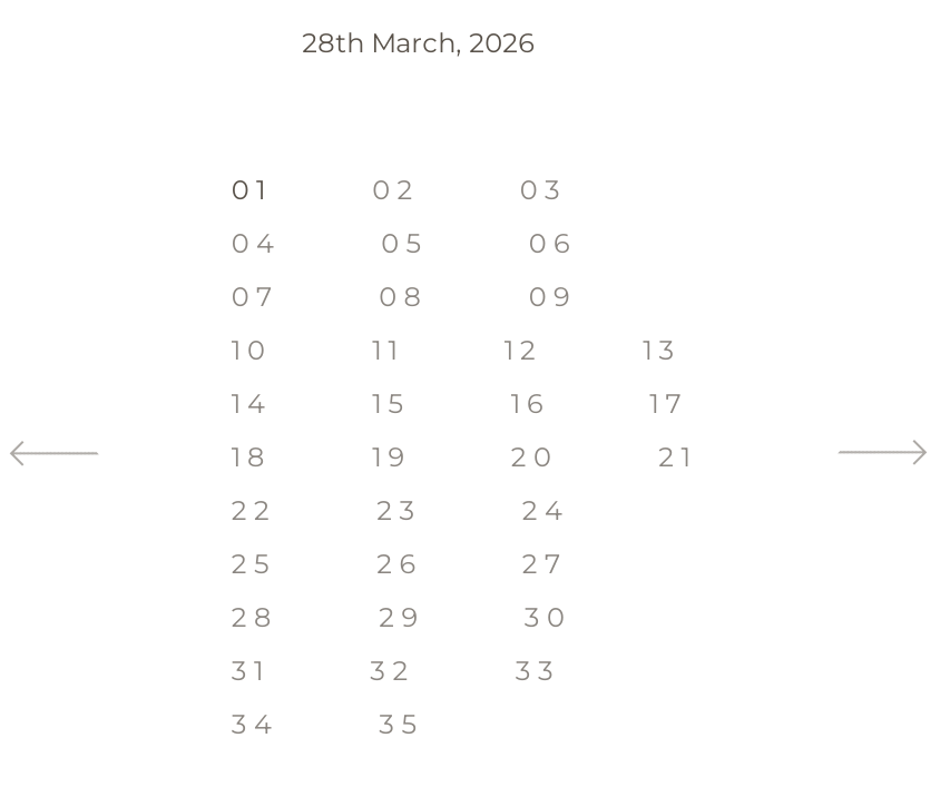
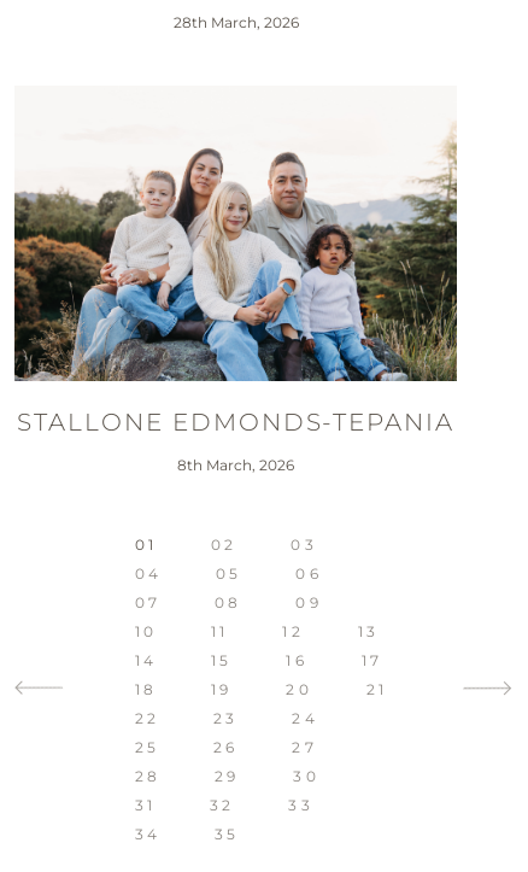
+ [image]
+ STALLONE EDMONDS-TEPANIA
+ 8th March, 2026
